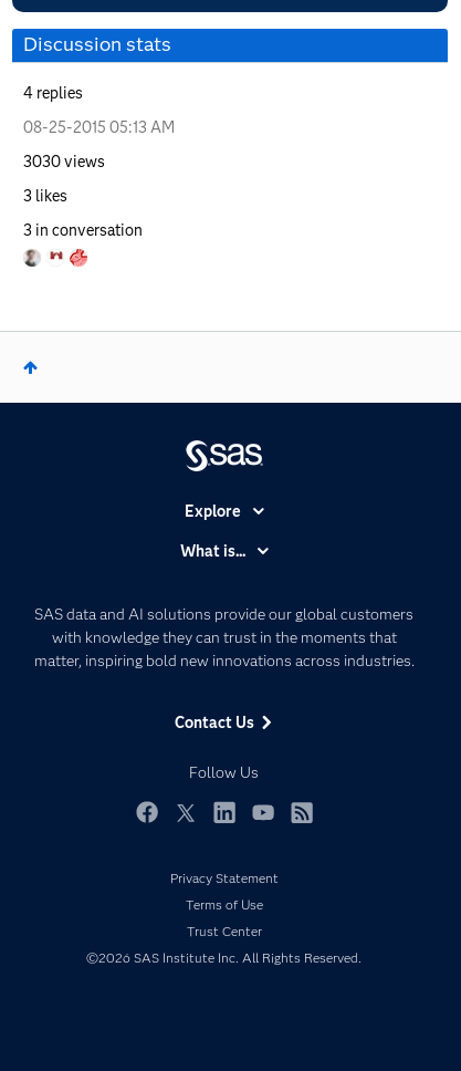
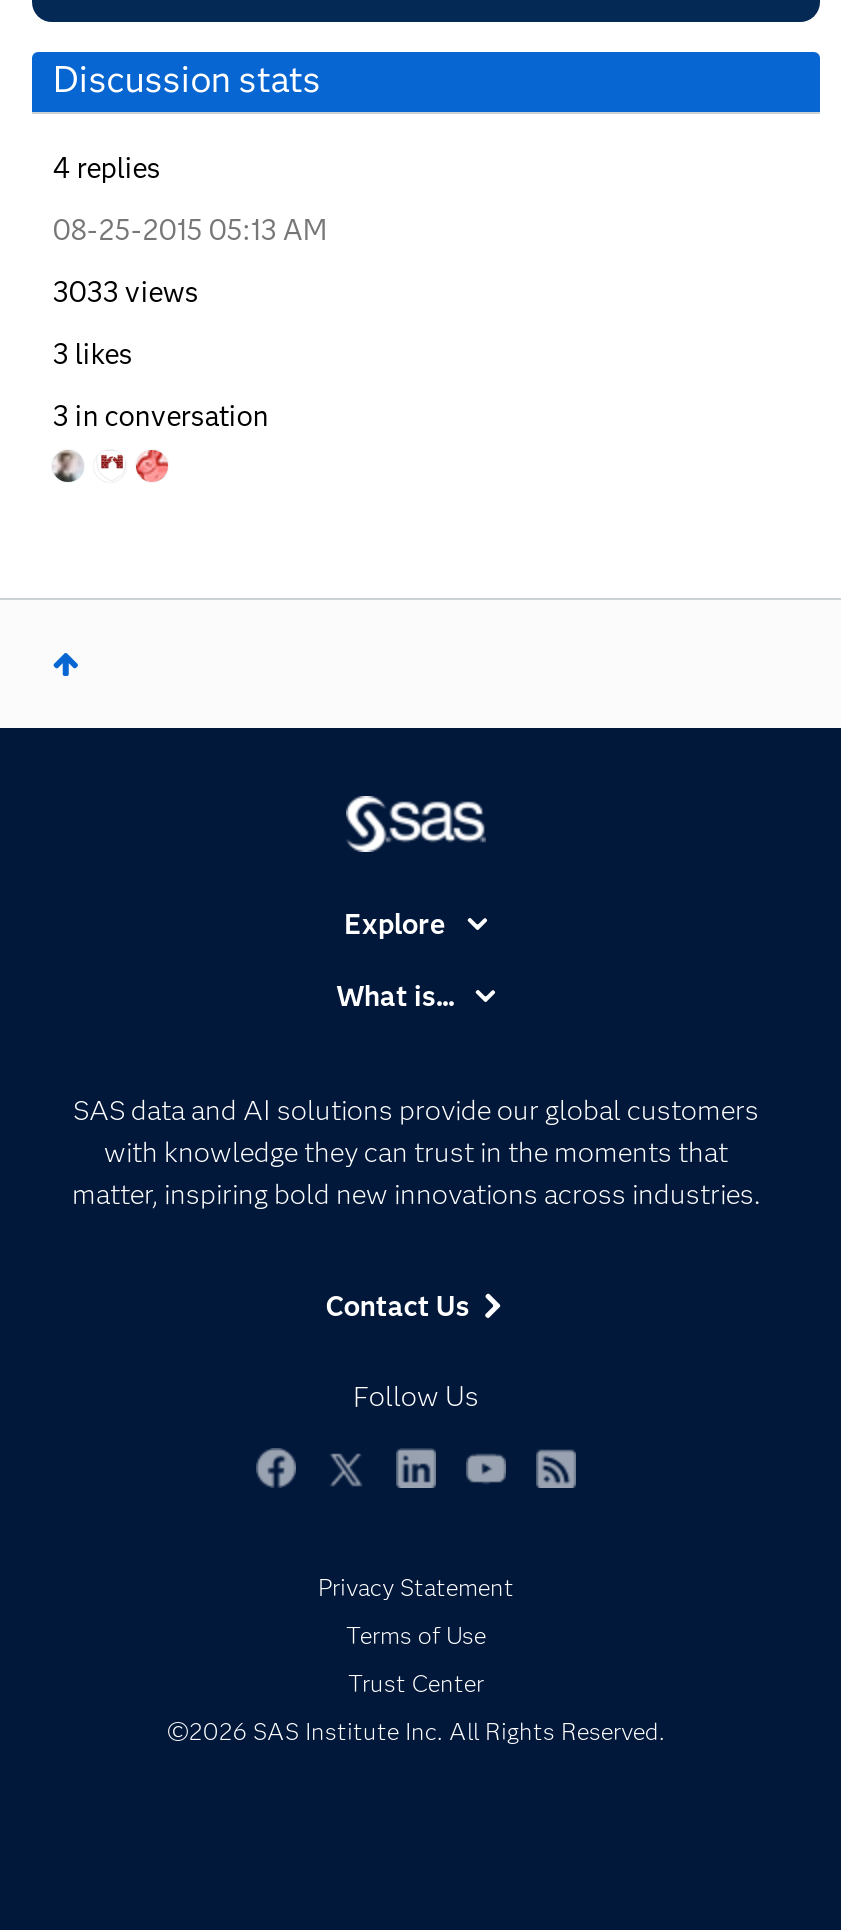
- 3030 views
+ 3033 views
